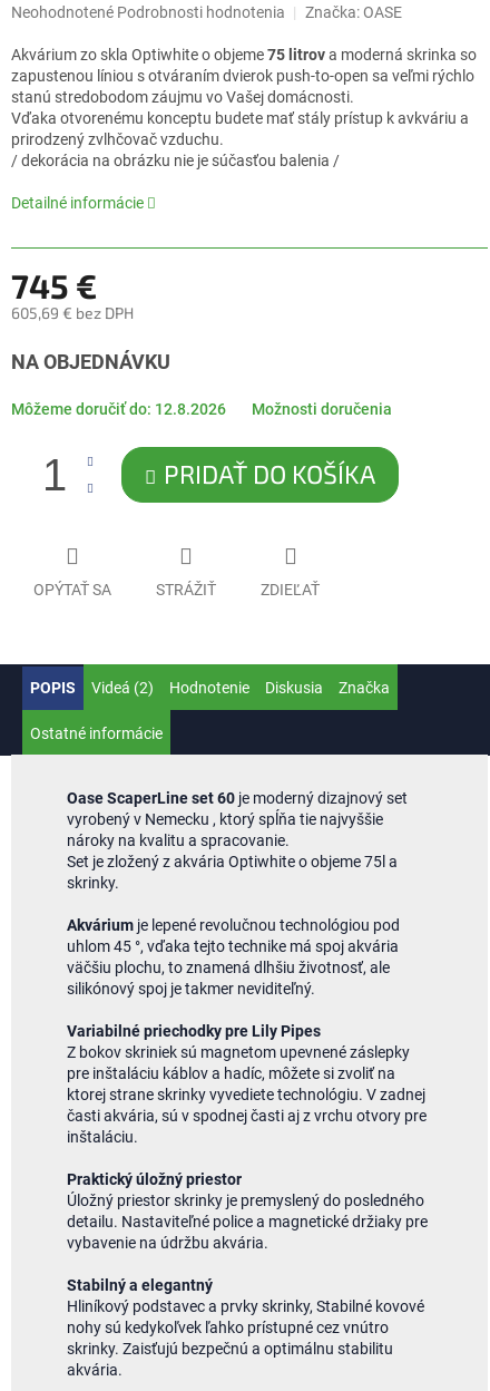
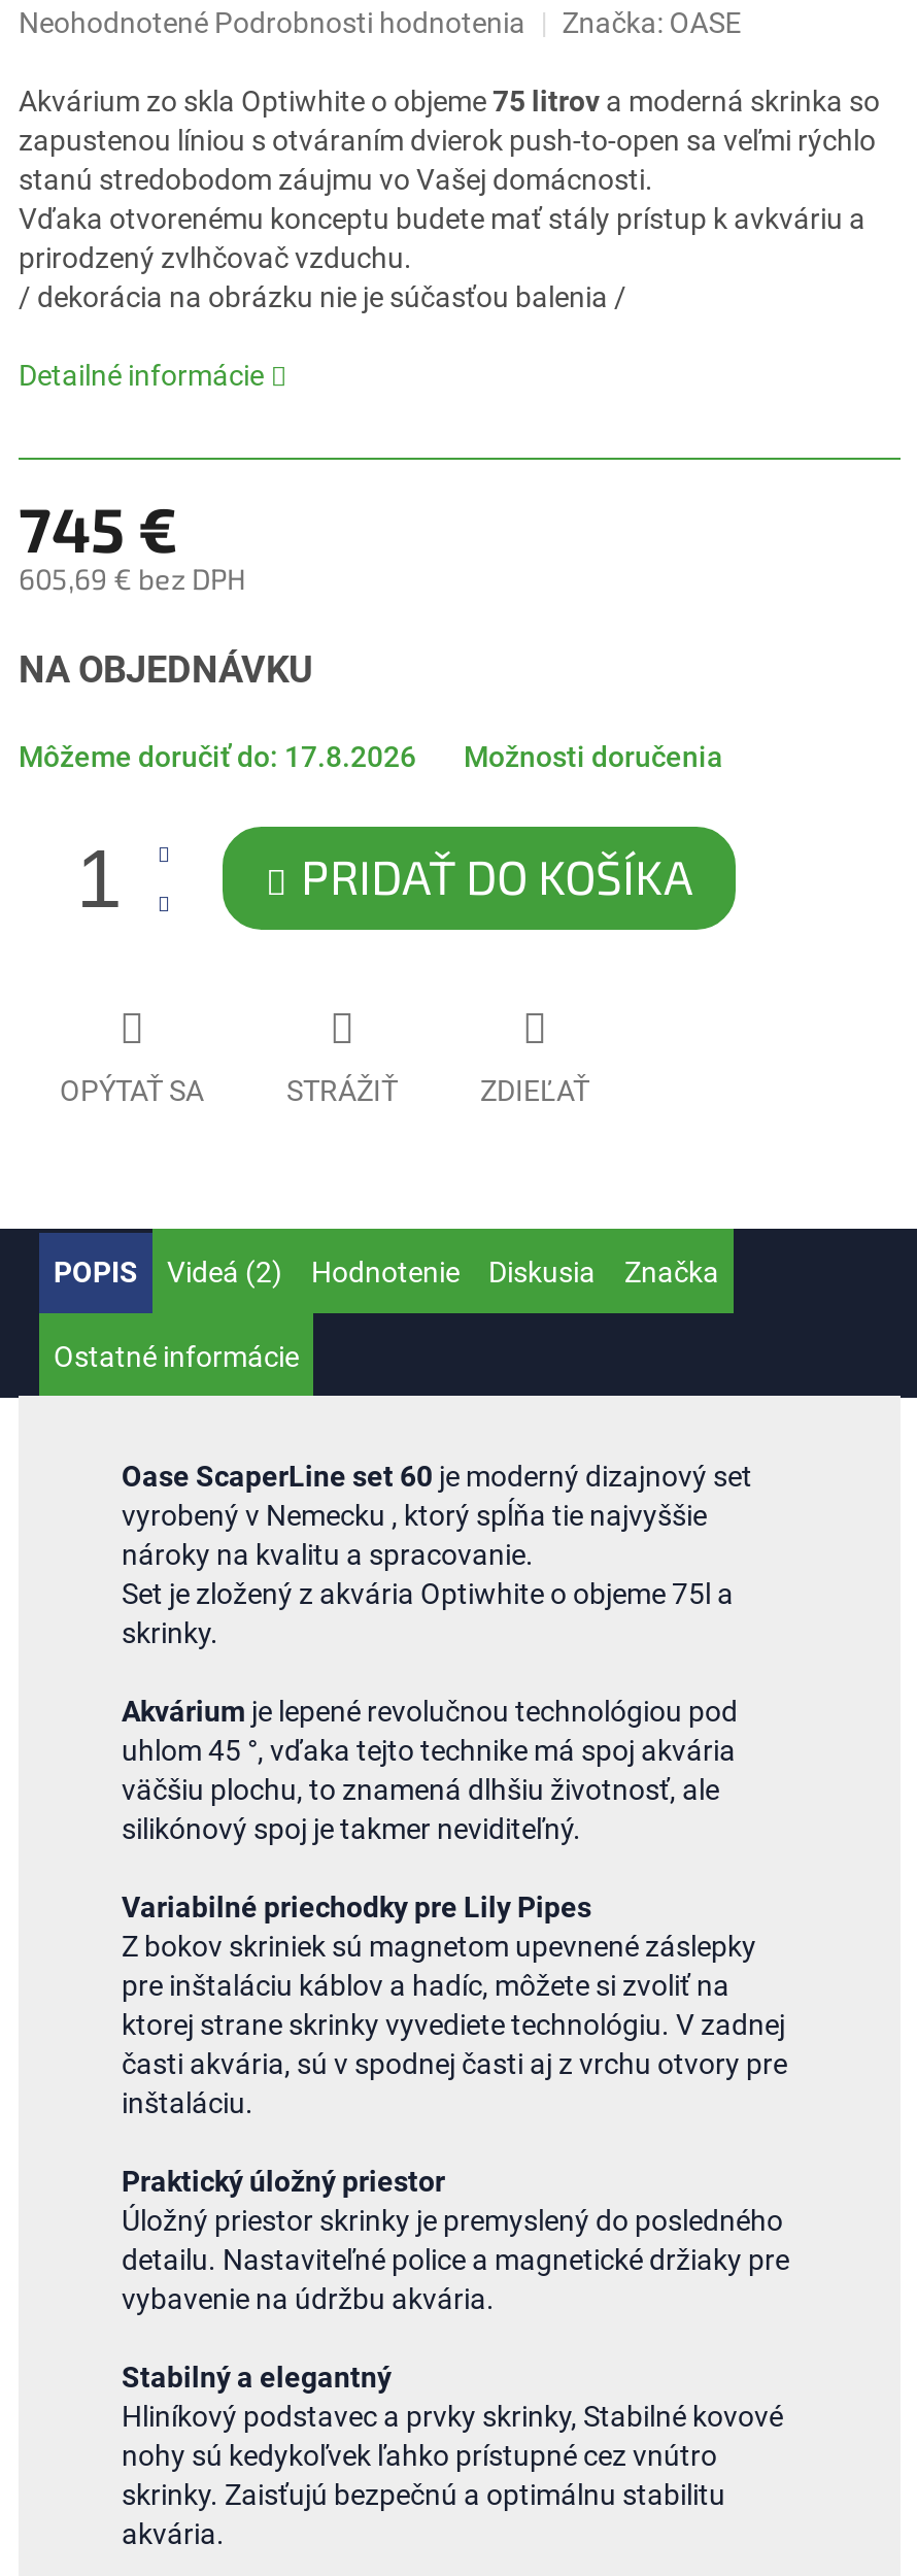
- Môžeme doručiť do: 12.8.2026
+ Môžeme doručiť do: 17.8.2026
